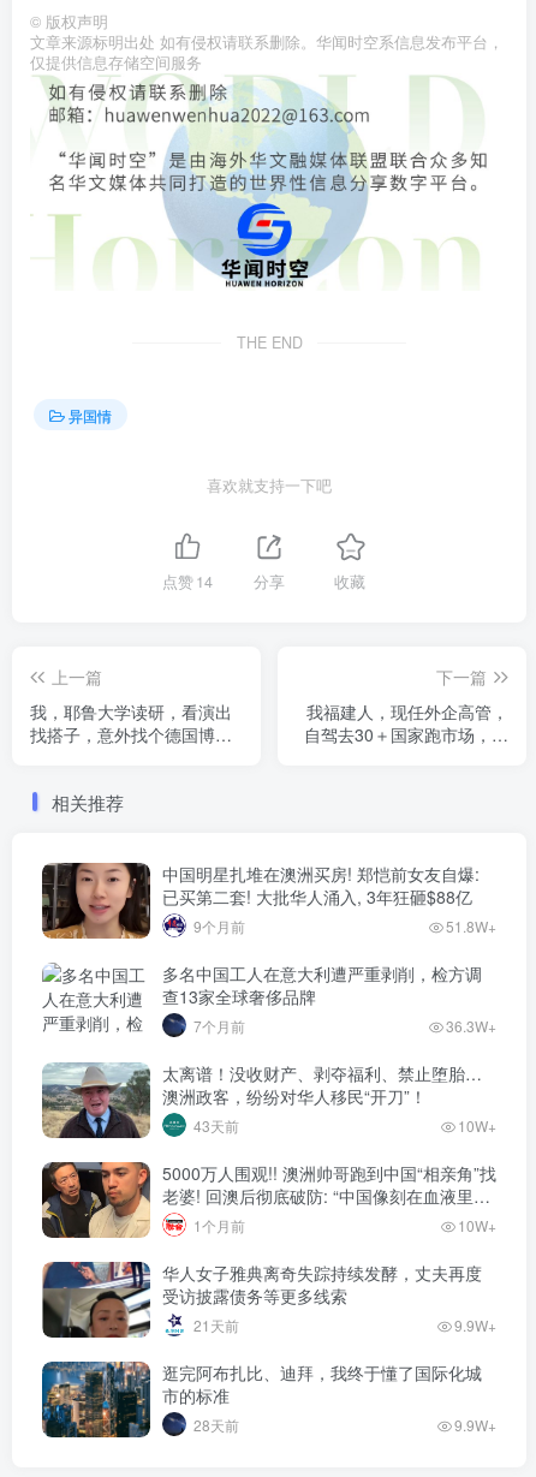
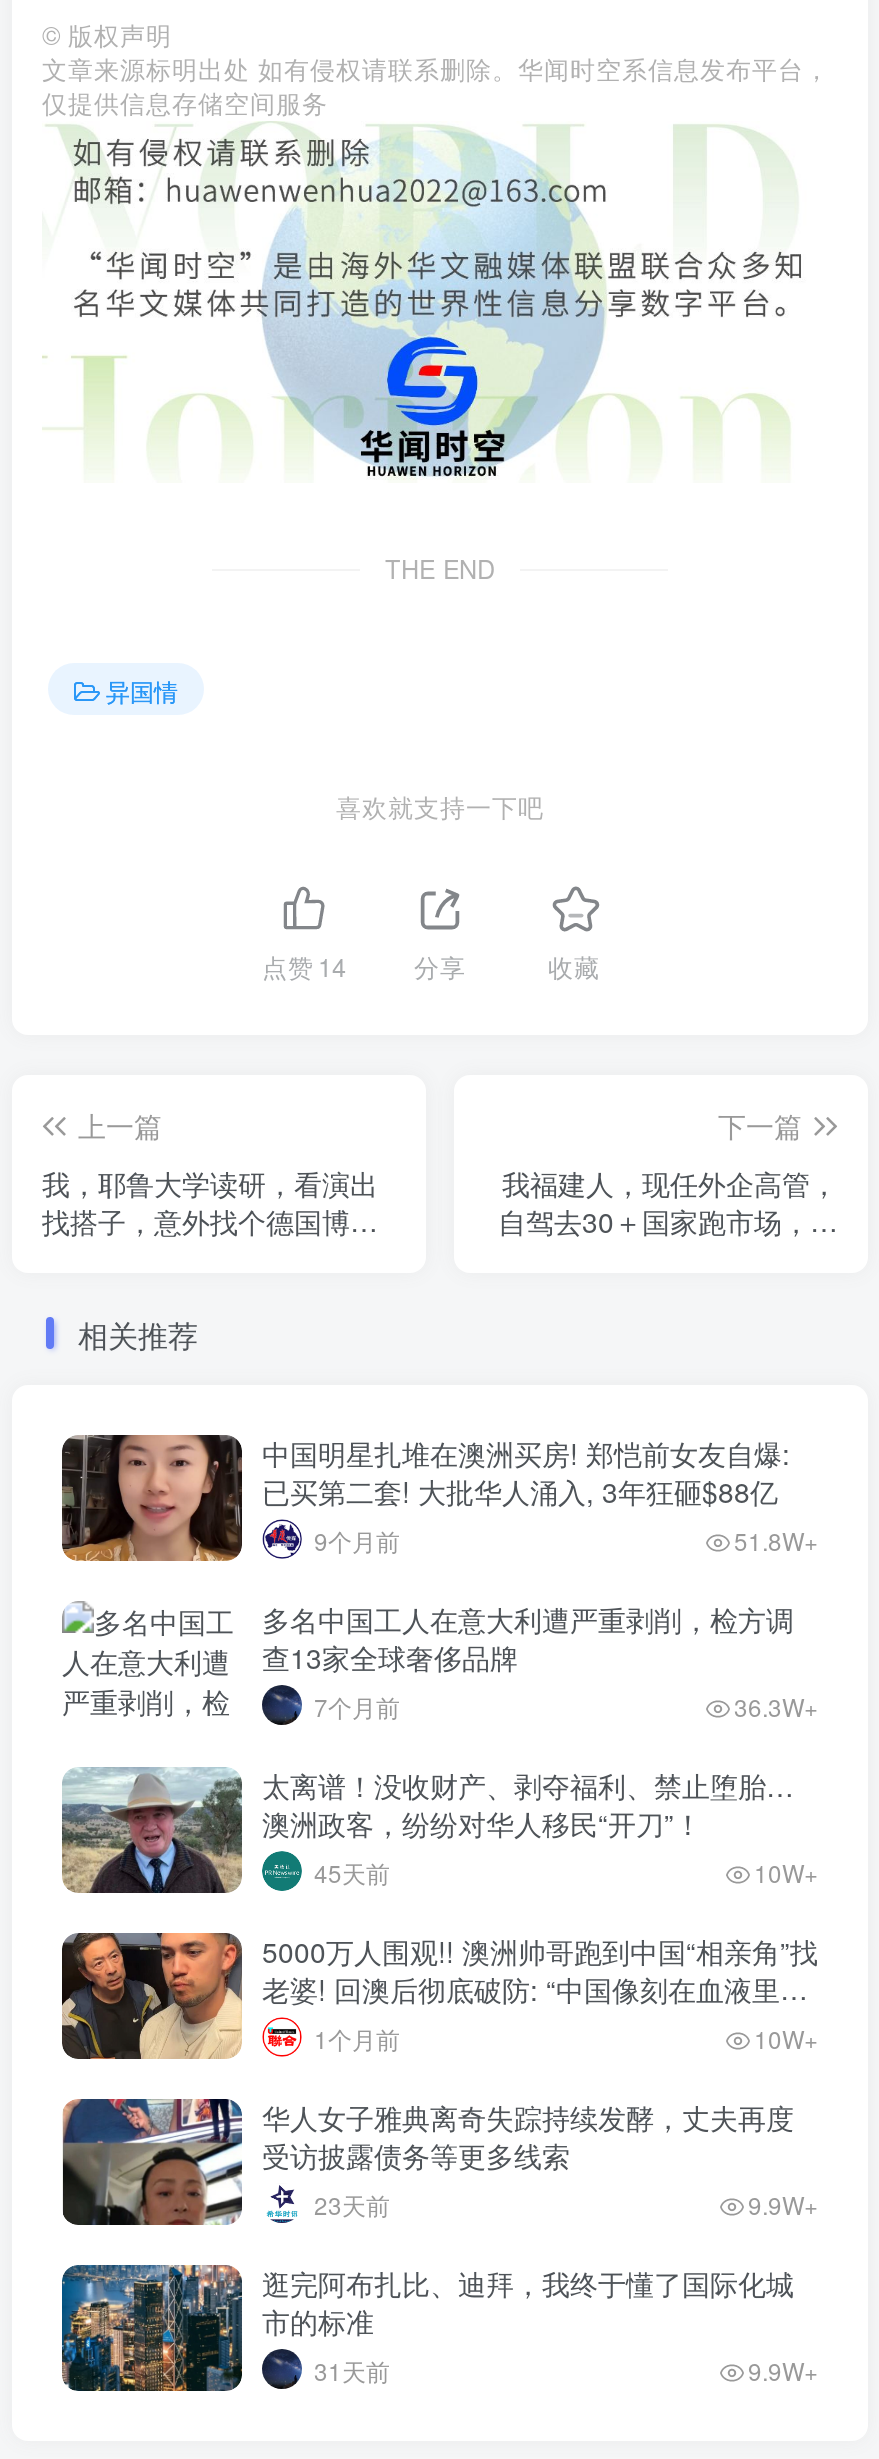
- 43天前
+ 45天前

- 21天前
+ 23天前

- 28天前
+ 31天前
